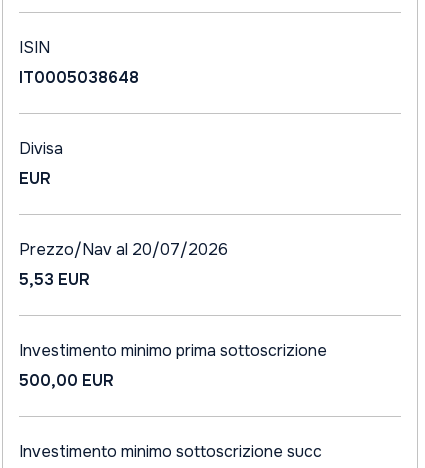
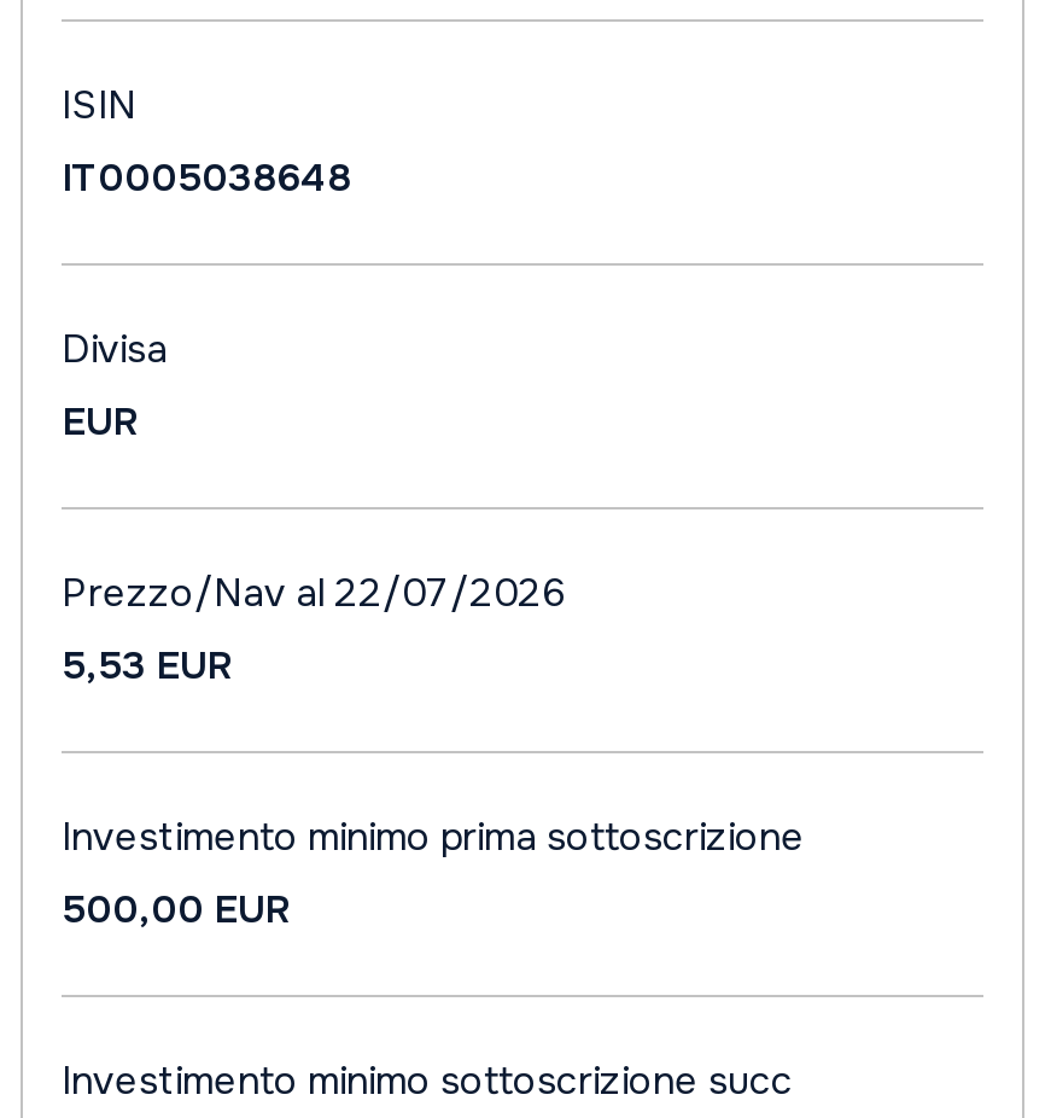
- Prezzo/Nav al 20/07/2026
+ Prezzo/Nav al 22/07/2026
